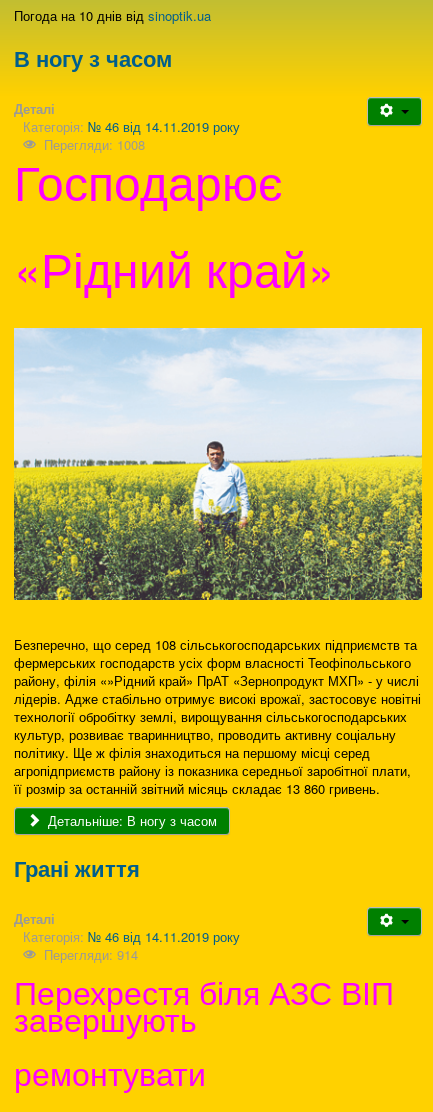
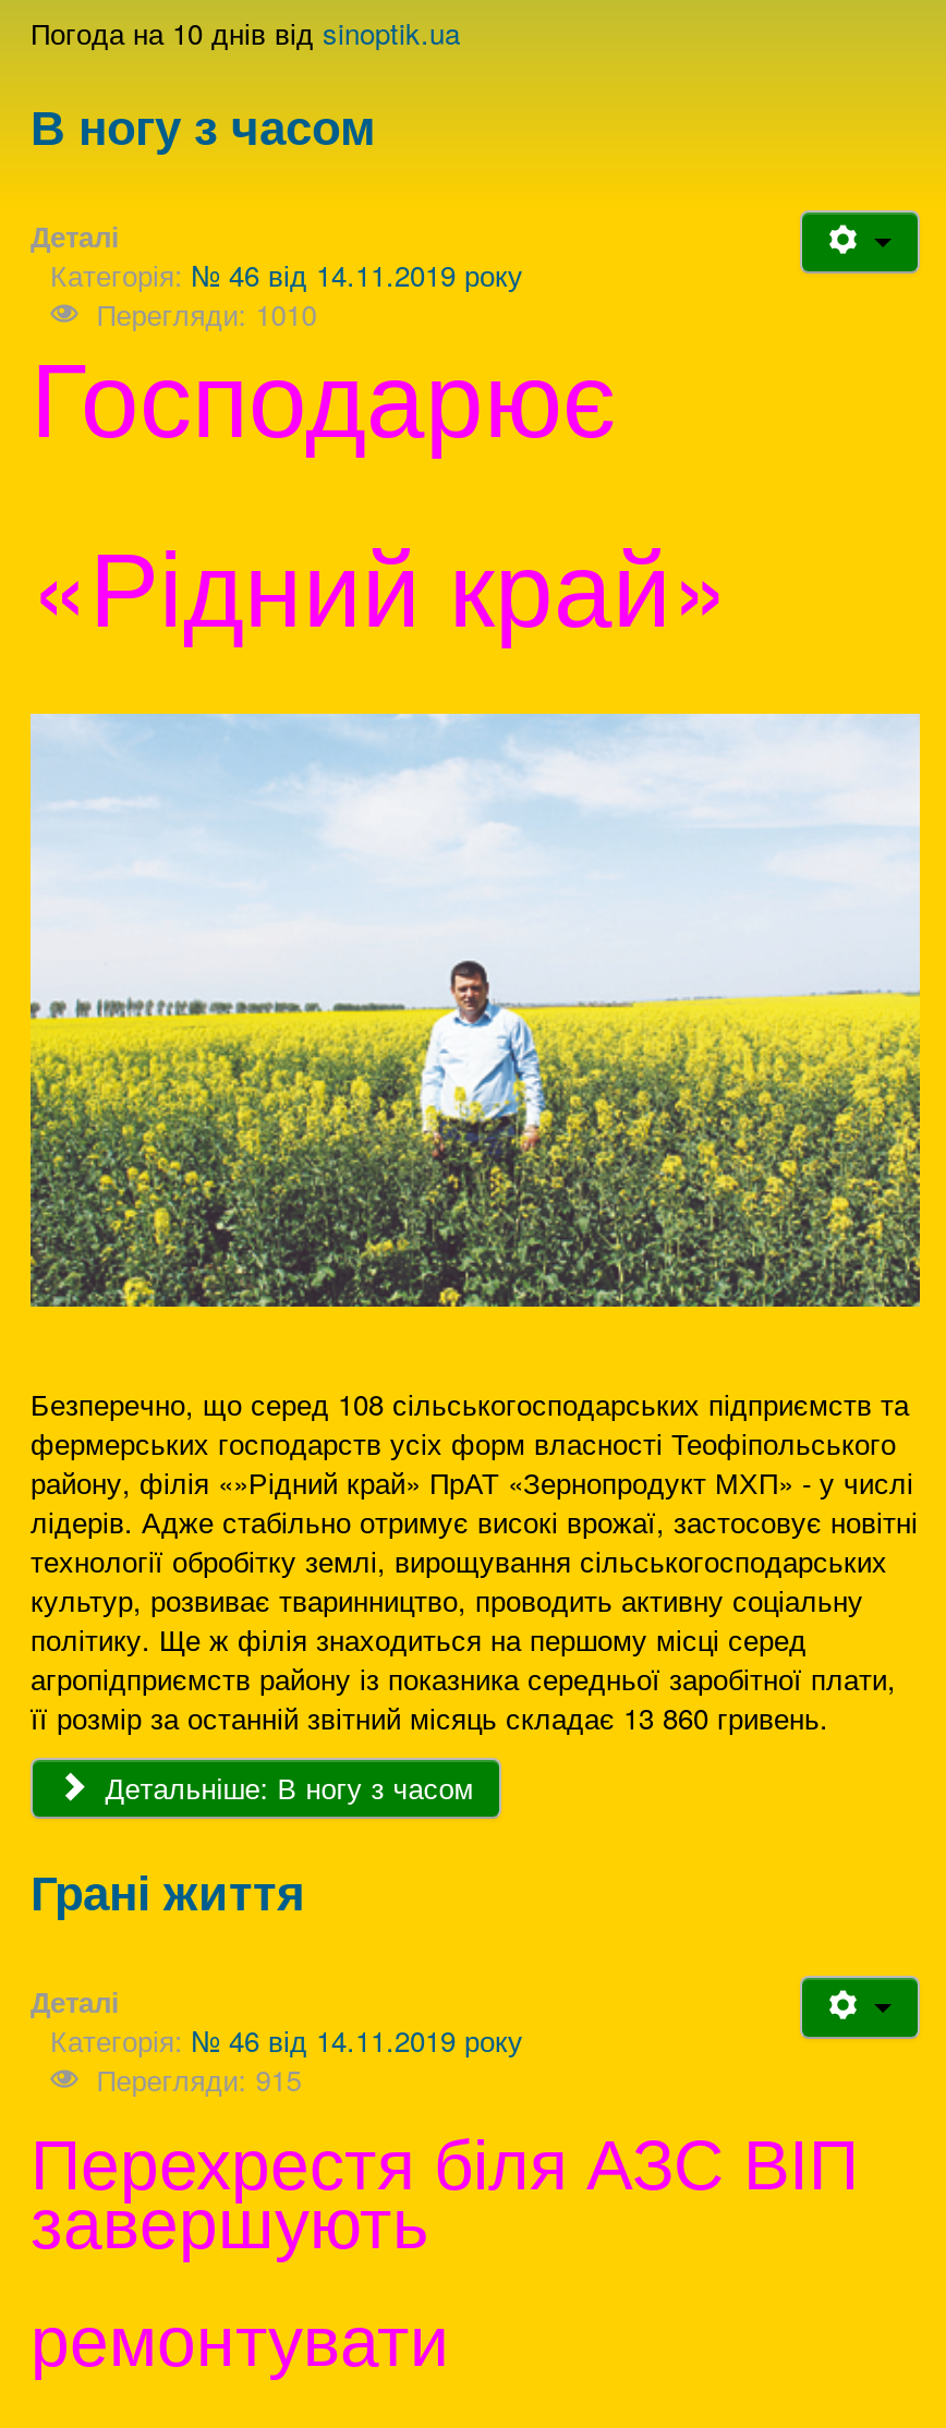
- Перегляди: 1008
+ Перегляди: 1010

- Перегляди: 914
+ Перегляди: 915
